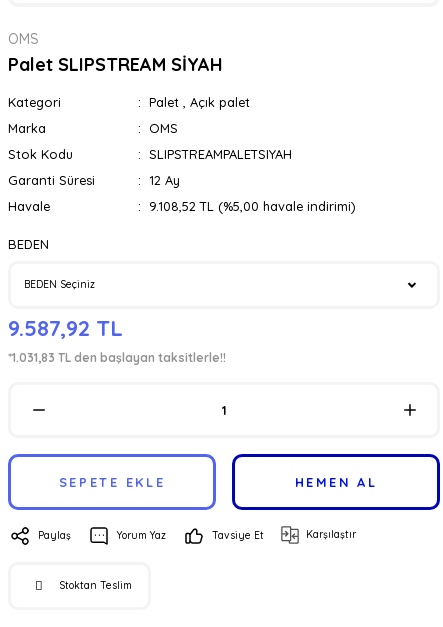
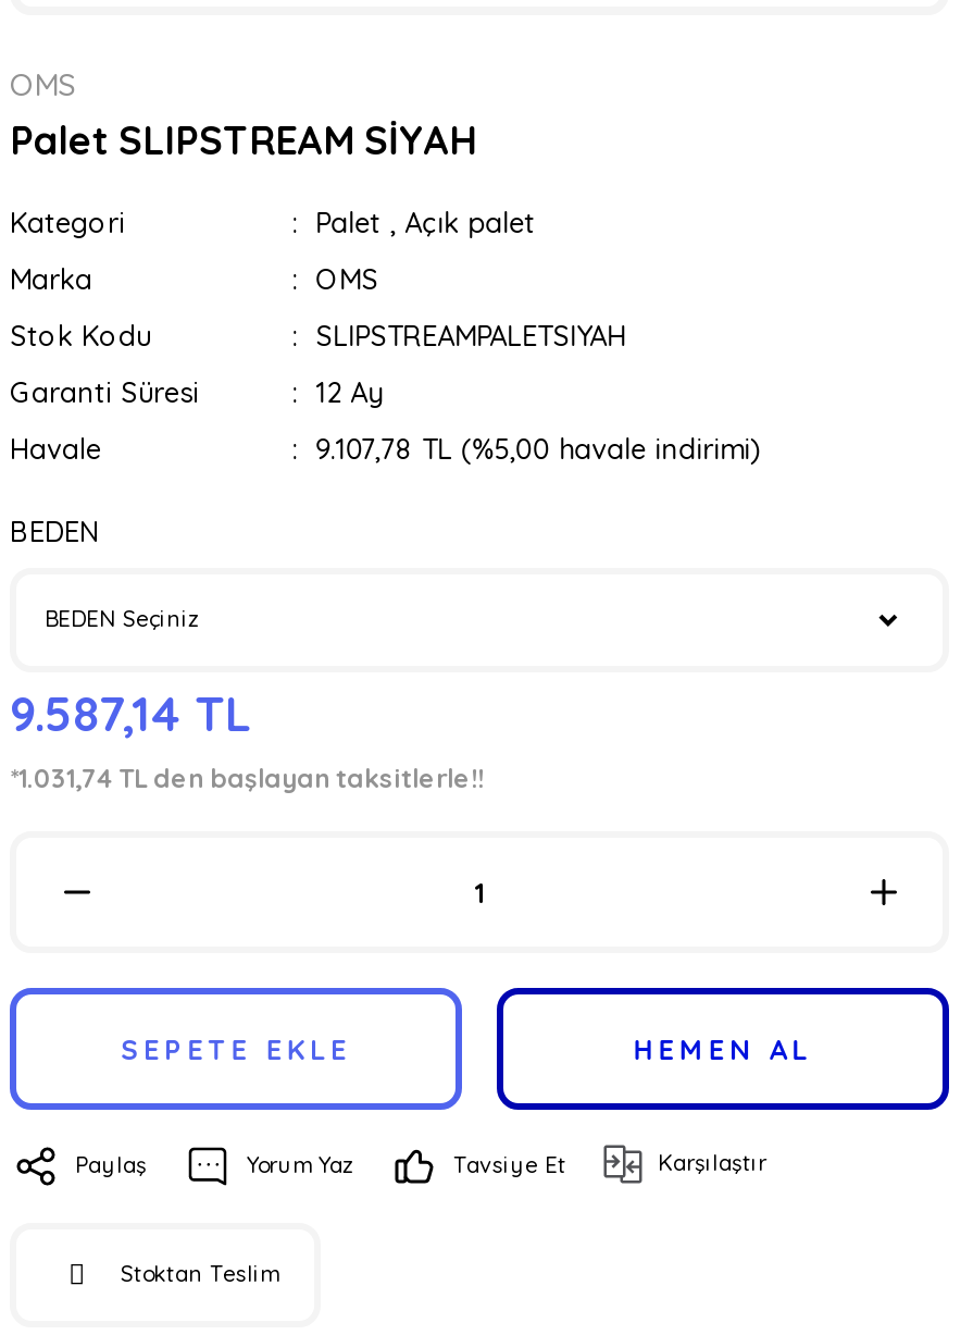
- 9.108,52 TL (%5,00 havale indirimi)
+ 9.107,78 TL (%5,00 havale indirimi)

- 9.587,92 TL
+ 9.587,14 TL

- *1.031,83 TL den başlayan taksitlerle!!
+ *1.031,74 TL den başlayan taksitlerle!!
